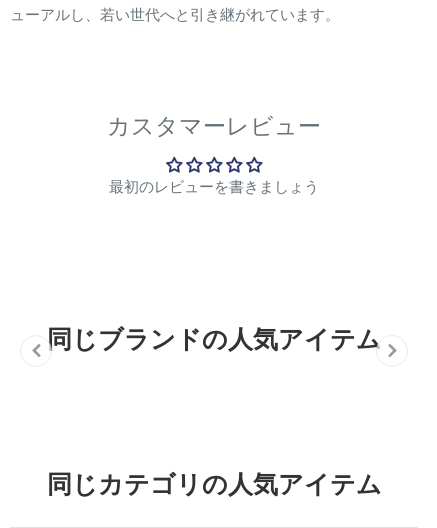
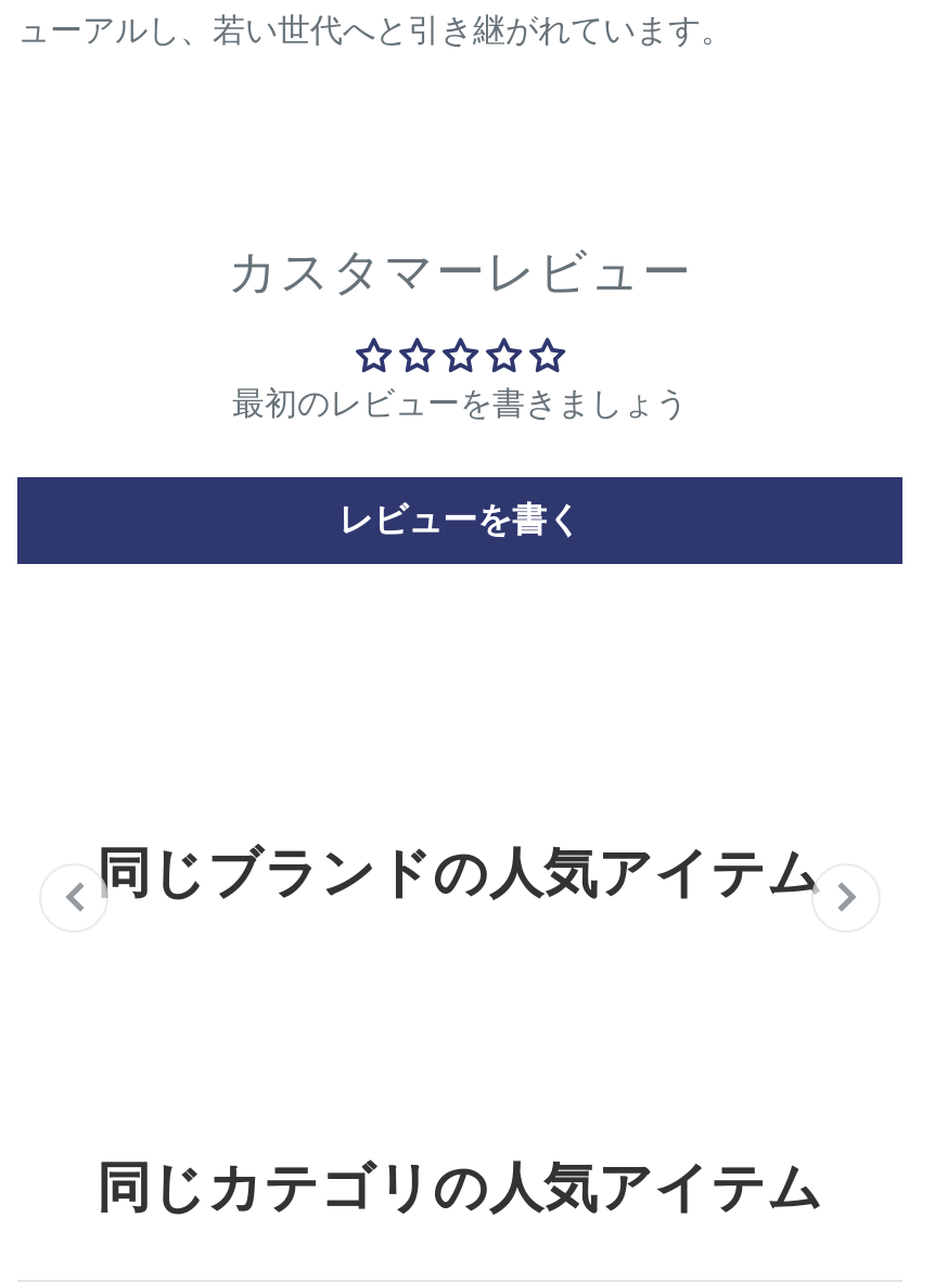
+ レビューを書く
